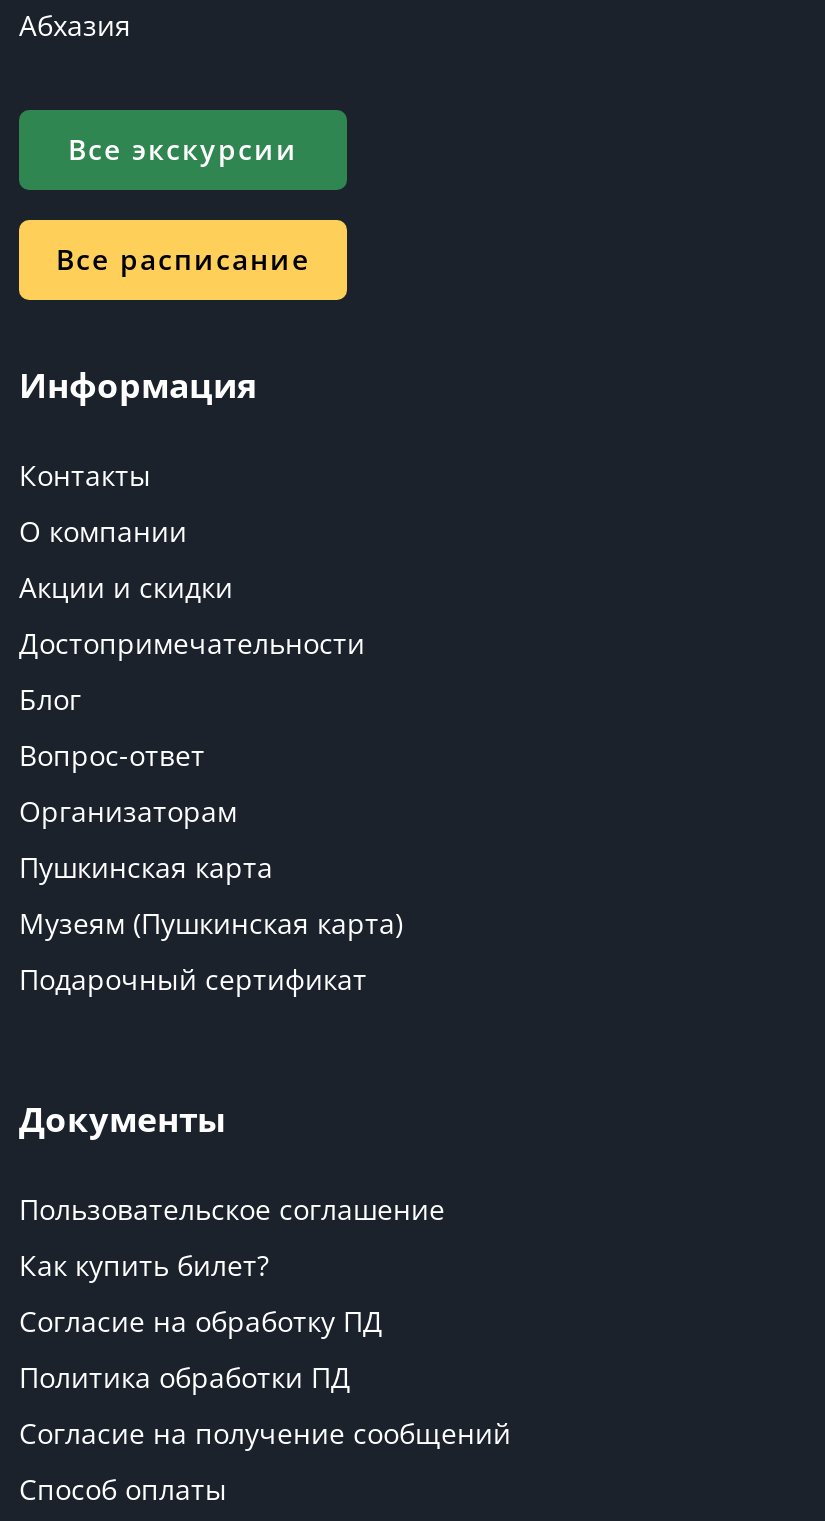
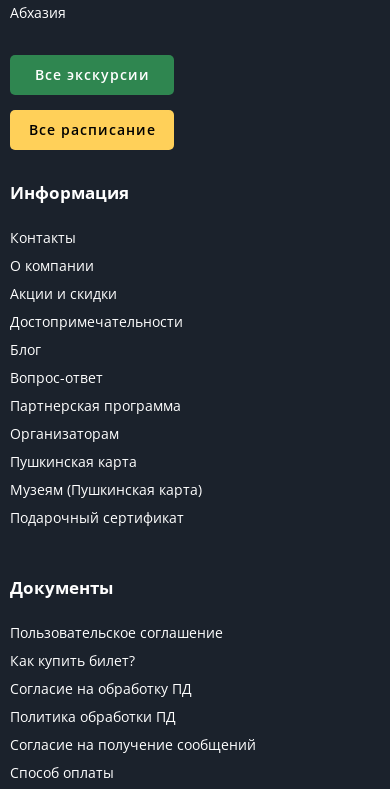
+ Партнерская программа
